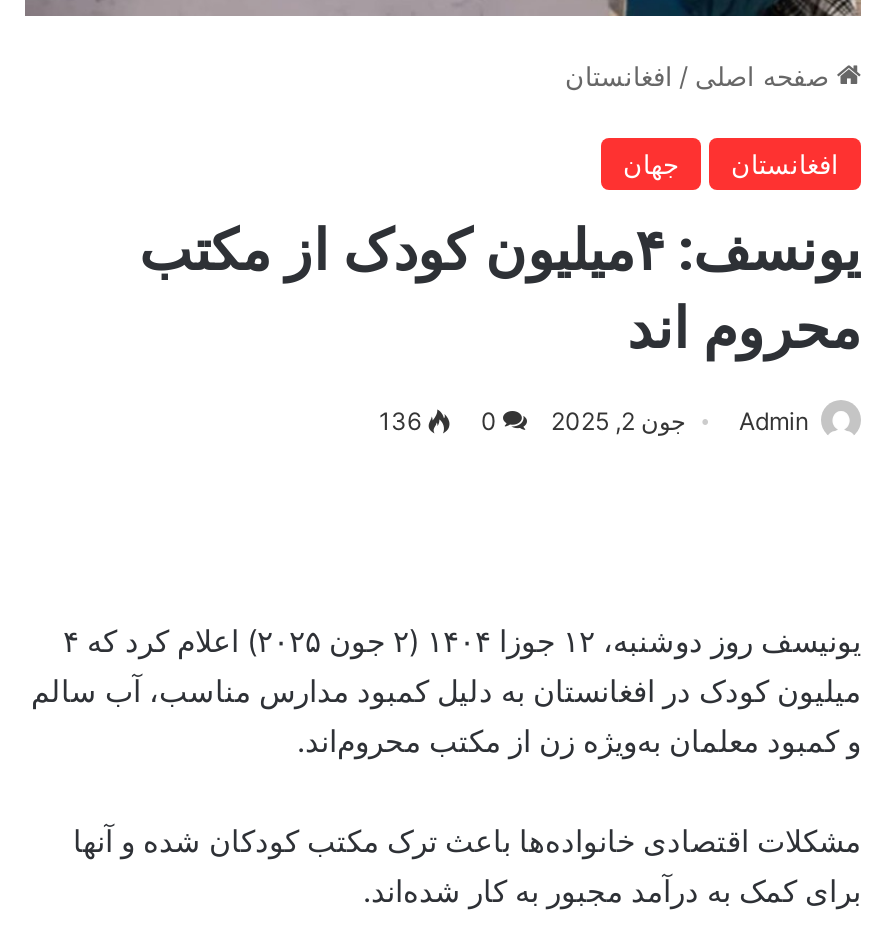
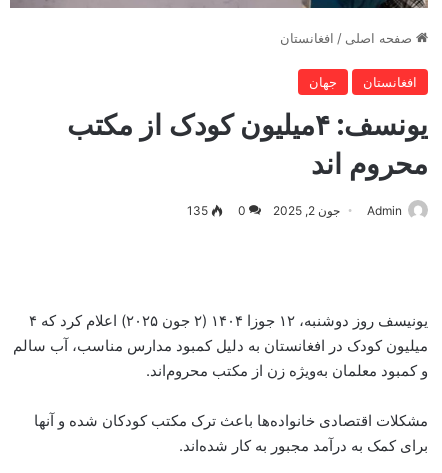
- 136 0
+ 135 0
